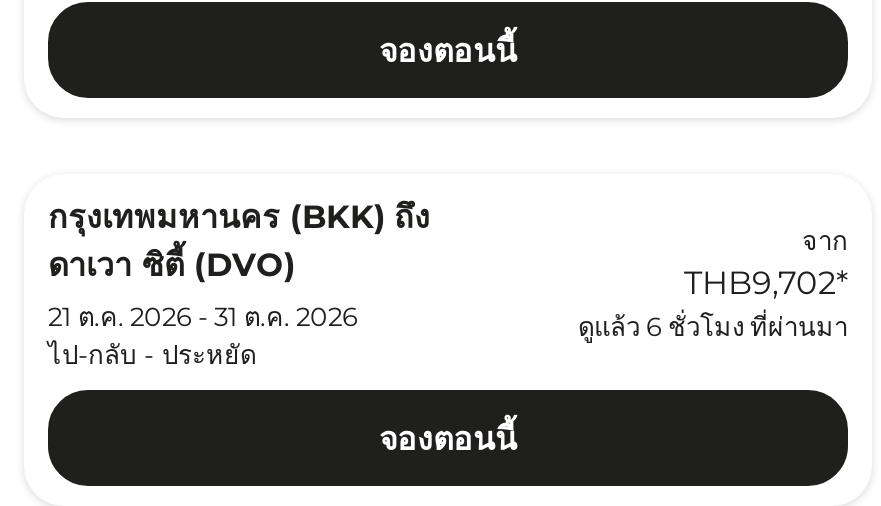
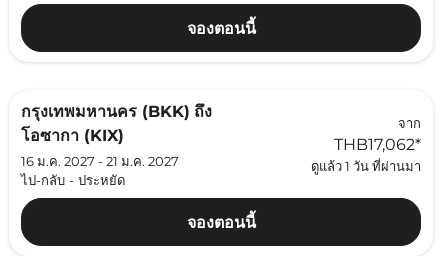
- ดาเวา ซิตี้ (DVO)
- 21 ต.ค. 2026 - 31 ต.ค. 2026
+ โอซากา (KIX)
+ 16 ม.ค. 2027 - 21 ม.ค. 2027

- THB9,702*
- ดูแล้ว 6 ชั่วโมง ที่ผ่านมา
+ THB17,062*
+ ดูแล้ว 1 วัน ที่ผ่านมา
